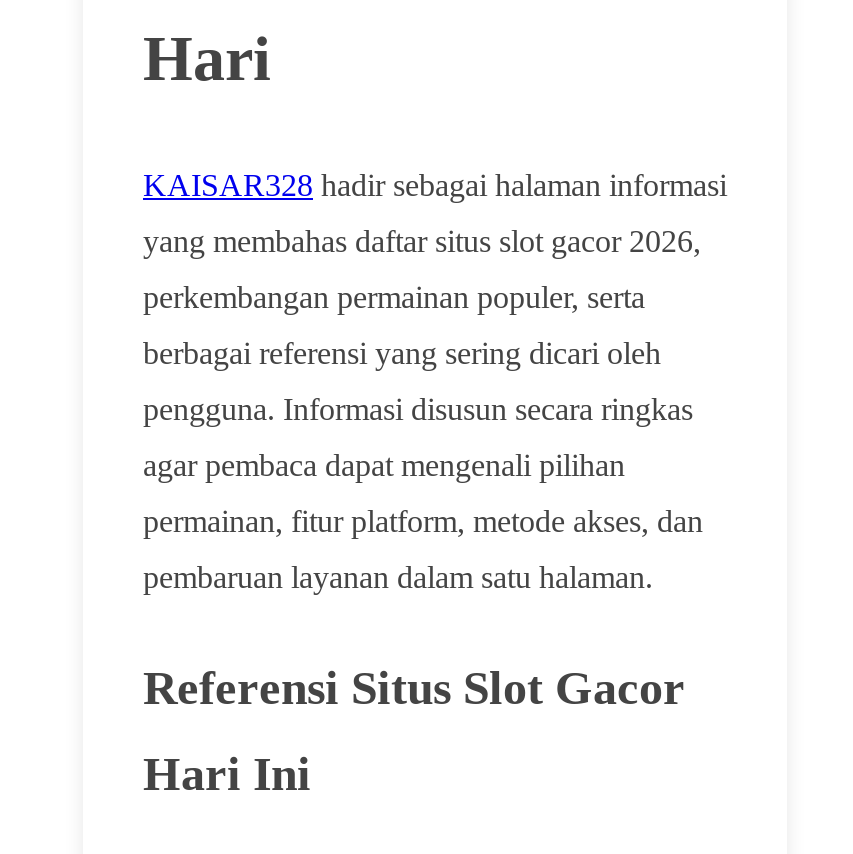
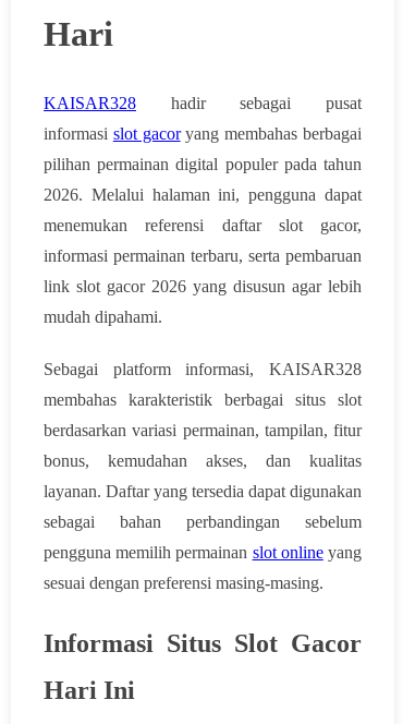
- KAISAR328 hadir sebagai halaman informasi
- yang membahas daftar situs slot gacor 2026,
- perkembangan permainan populer, serta
- berbagai referensi yang sering dicari oleh
- pengguna. Informasi disusun secara ringkas
- agar pembaca dapat mengenali pilihan
- permainan, fitur platform, metode akses, dan
- pembaruan layanan dalam satu halaman.
- Referensi Situs Slot Gacor
+ KAISAR328 hadir sebagai pusat
+ informasi slot gacor yang membahas berbagai
+ pilihan permainan digital populer pada tahun
+ 2026. Melalui halaman ini, pengguna dapat
+ menemukan referensi daftar slot gacor,
+ informasi permainan terbaru, serta pembaruan
+ link slot gacor 2026 yang disusun agar lebih
+ mudah dipahami.
+ Sebagai platform informasi, KAISAR328
+ membahas karakteristik berbagai situs slot
+ berdasarkan variasi permainan, tampilan, fitur
+ bonus, kemudahan akses, dan kualitas
+ layanan. Daftar yang tersedia dapat digunakan
+ sebagai bahan perbandingan sebelum
+ pengguna memilih permainan slot online yang
+ sesuai dengan preferensi masing-masing.
+ Informasi Situs Slot Gacor
